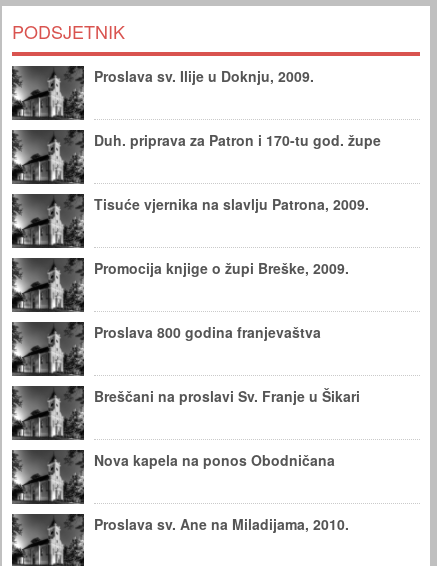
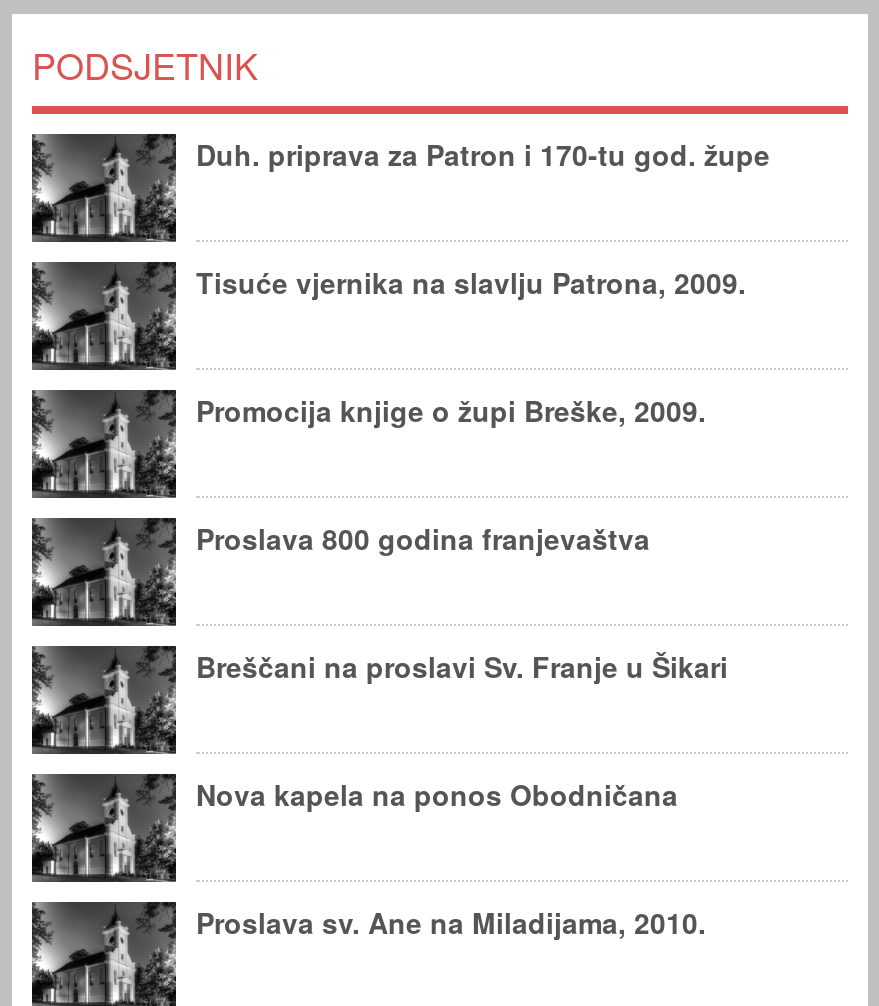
- Proslava sv. Ilije u Doknju, 2009.
